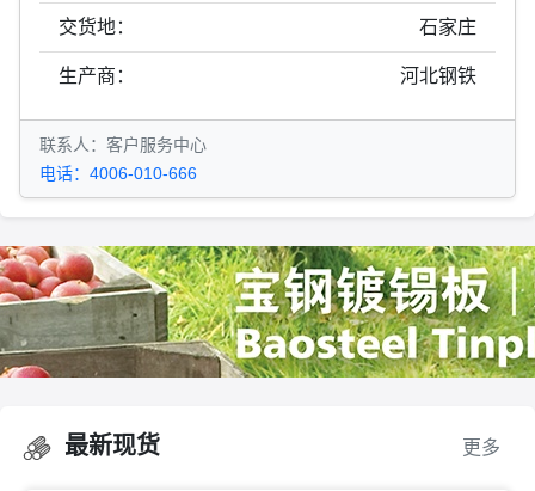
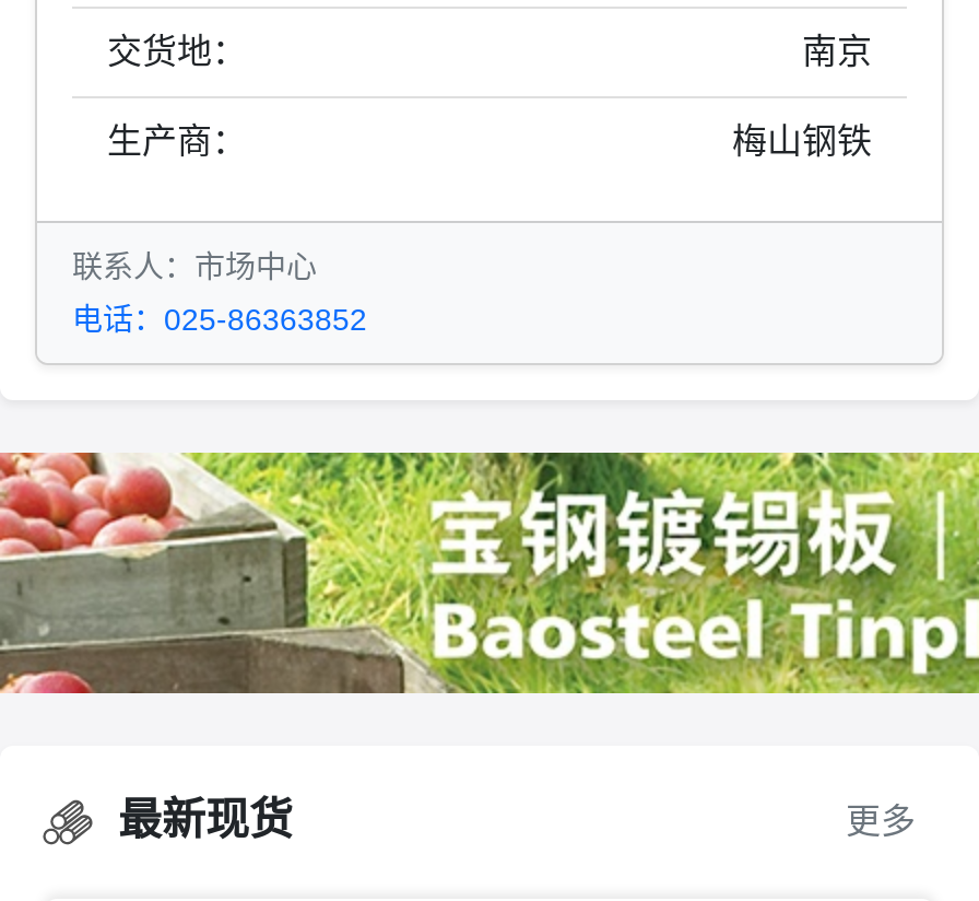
- 石家庄
+ 南京

- 河北钢铁
+ 梅山钢铁

- 联系人：客户服务中心
+ 联系人：市场中心

- 电话：4006-010-666
+ 电话：025-86363852
